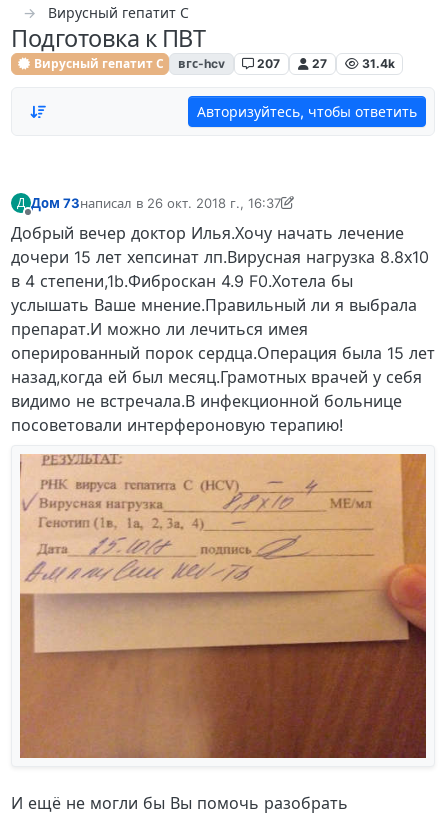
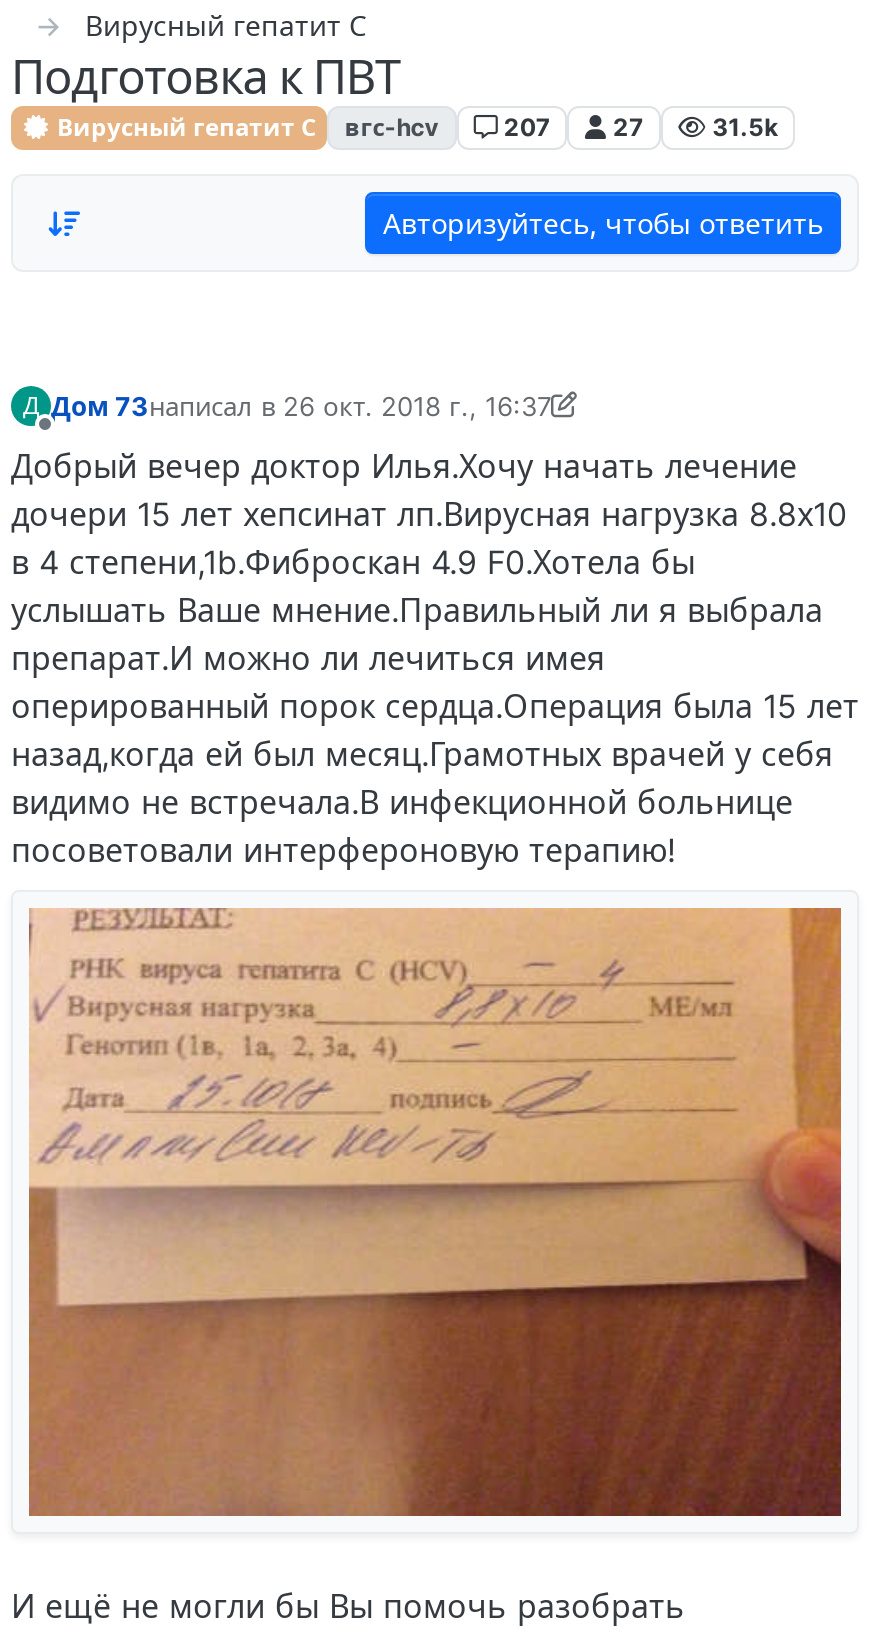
- 31.4k
+ 31.5k
